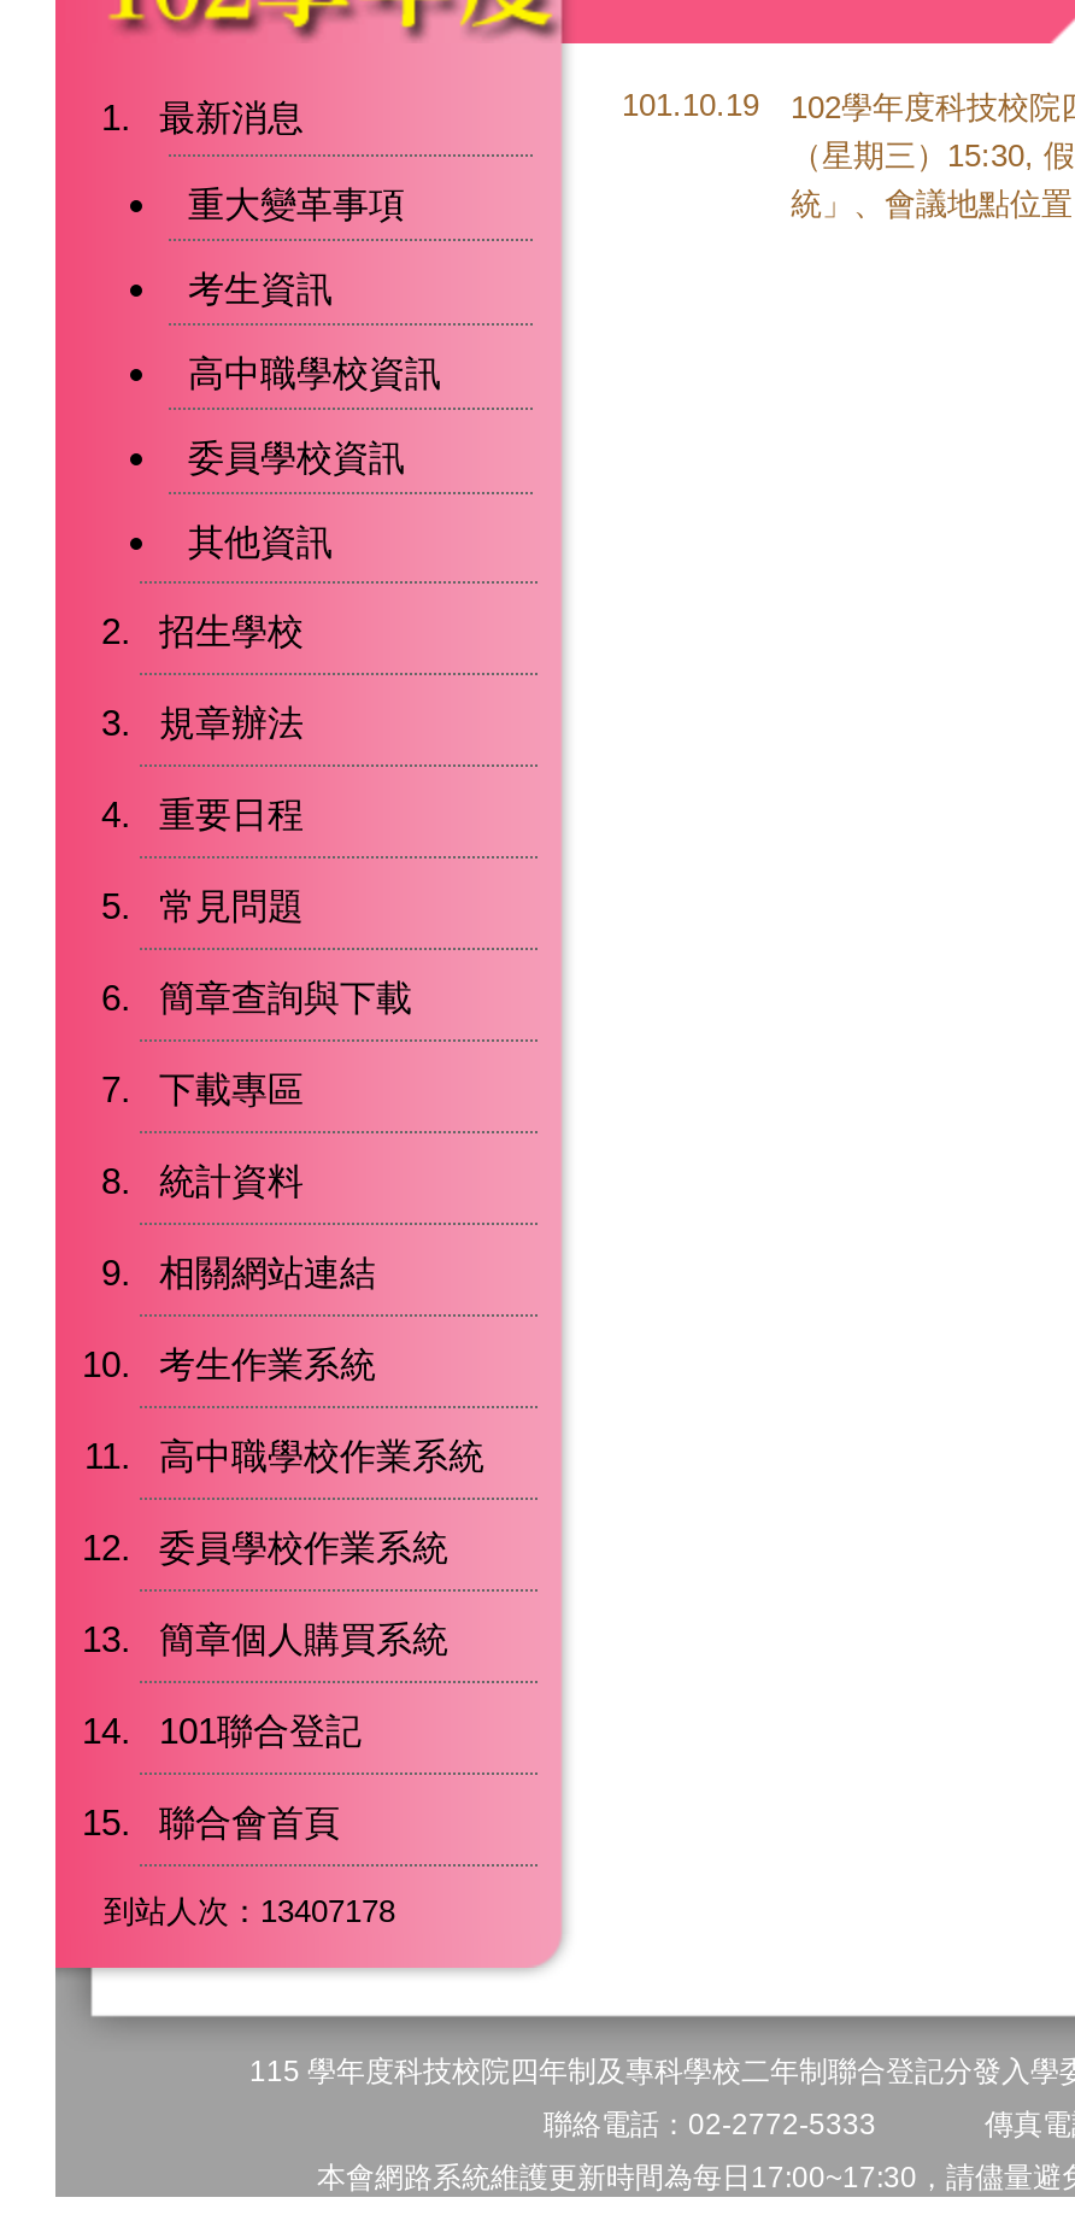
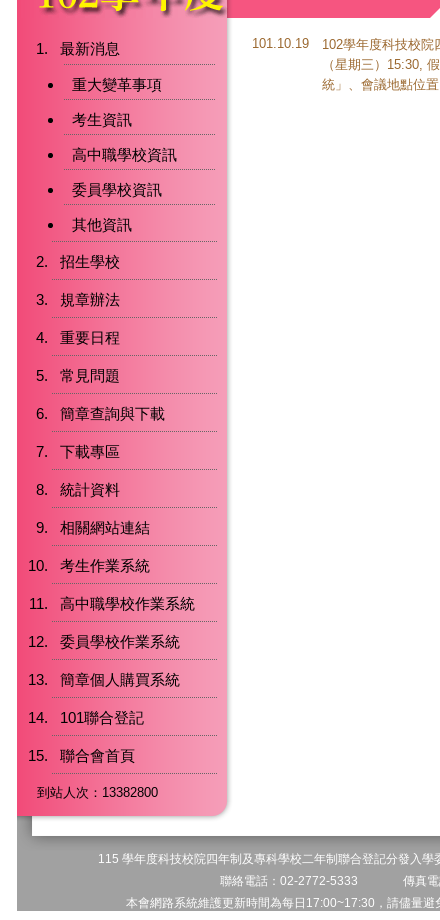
- 到站人次：13407178
+ 到站人次：13382800
